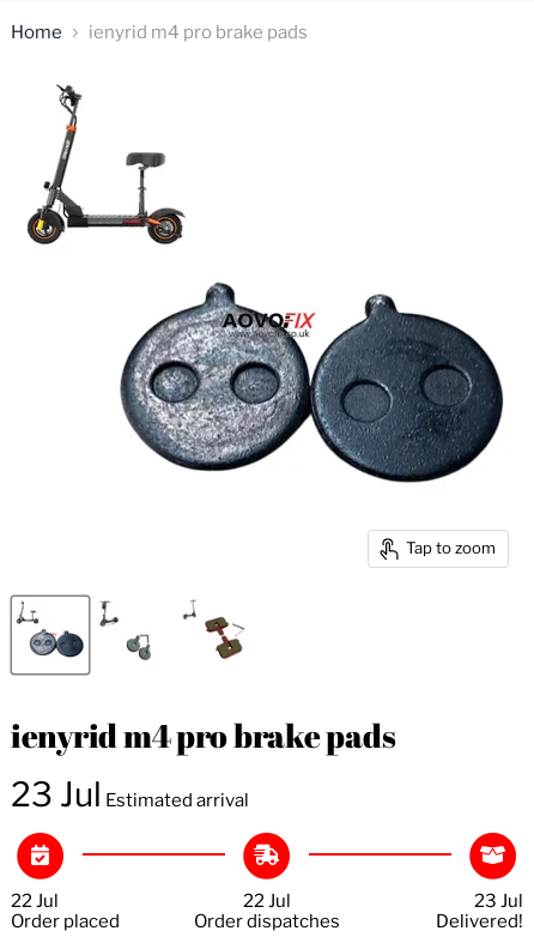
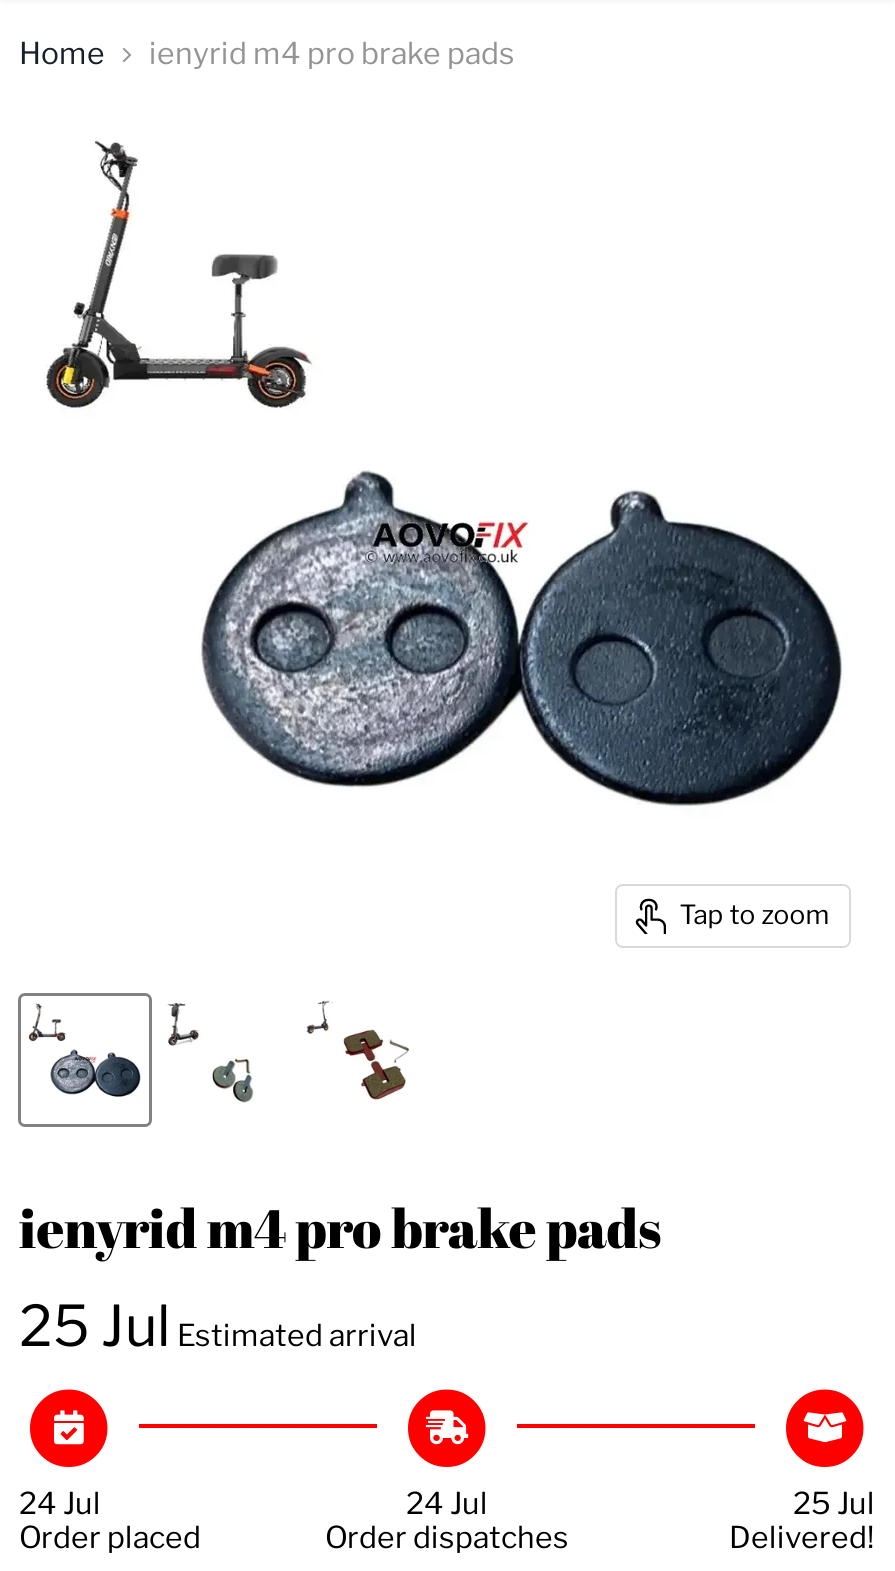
- 23 Jul Estimated arrival
+ 25 Jul Estimated arrival

- 22 Jul
+ 24 Jul

- 22 Jul
+ 24 Jul

- 23 Jul
+ 25 Jul
